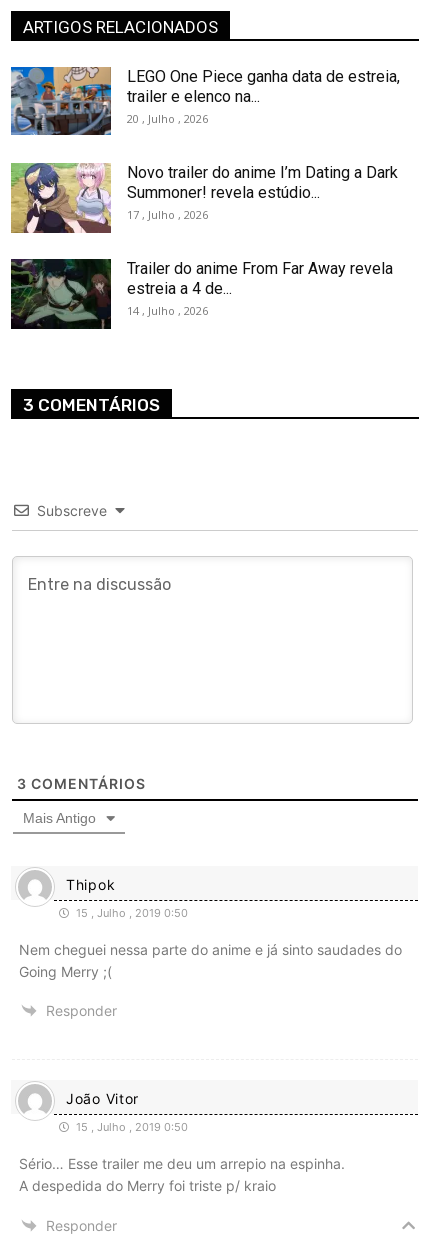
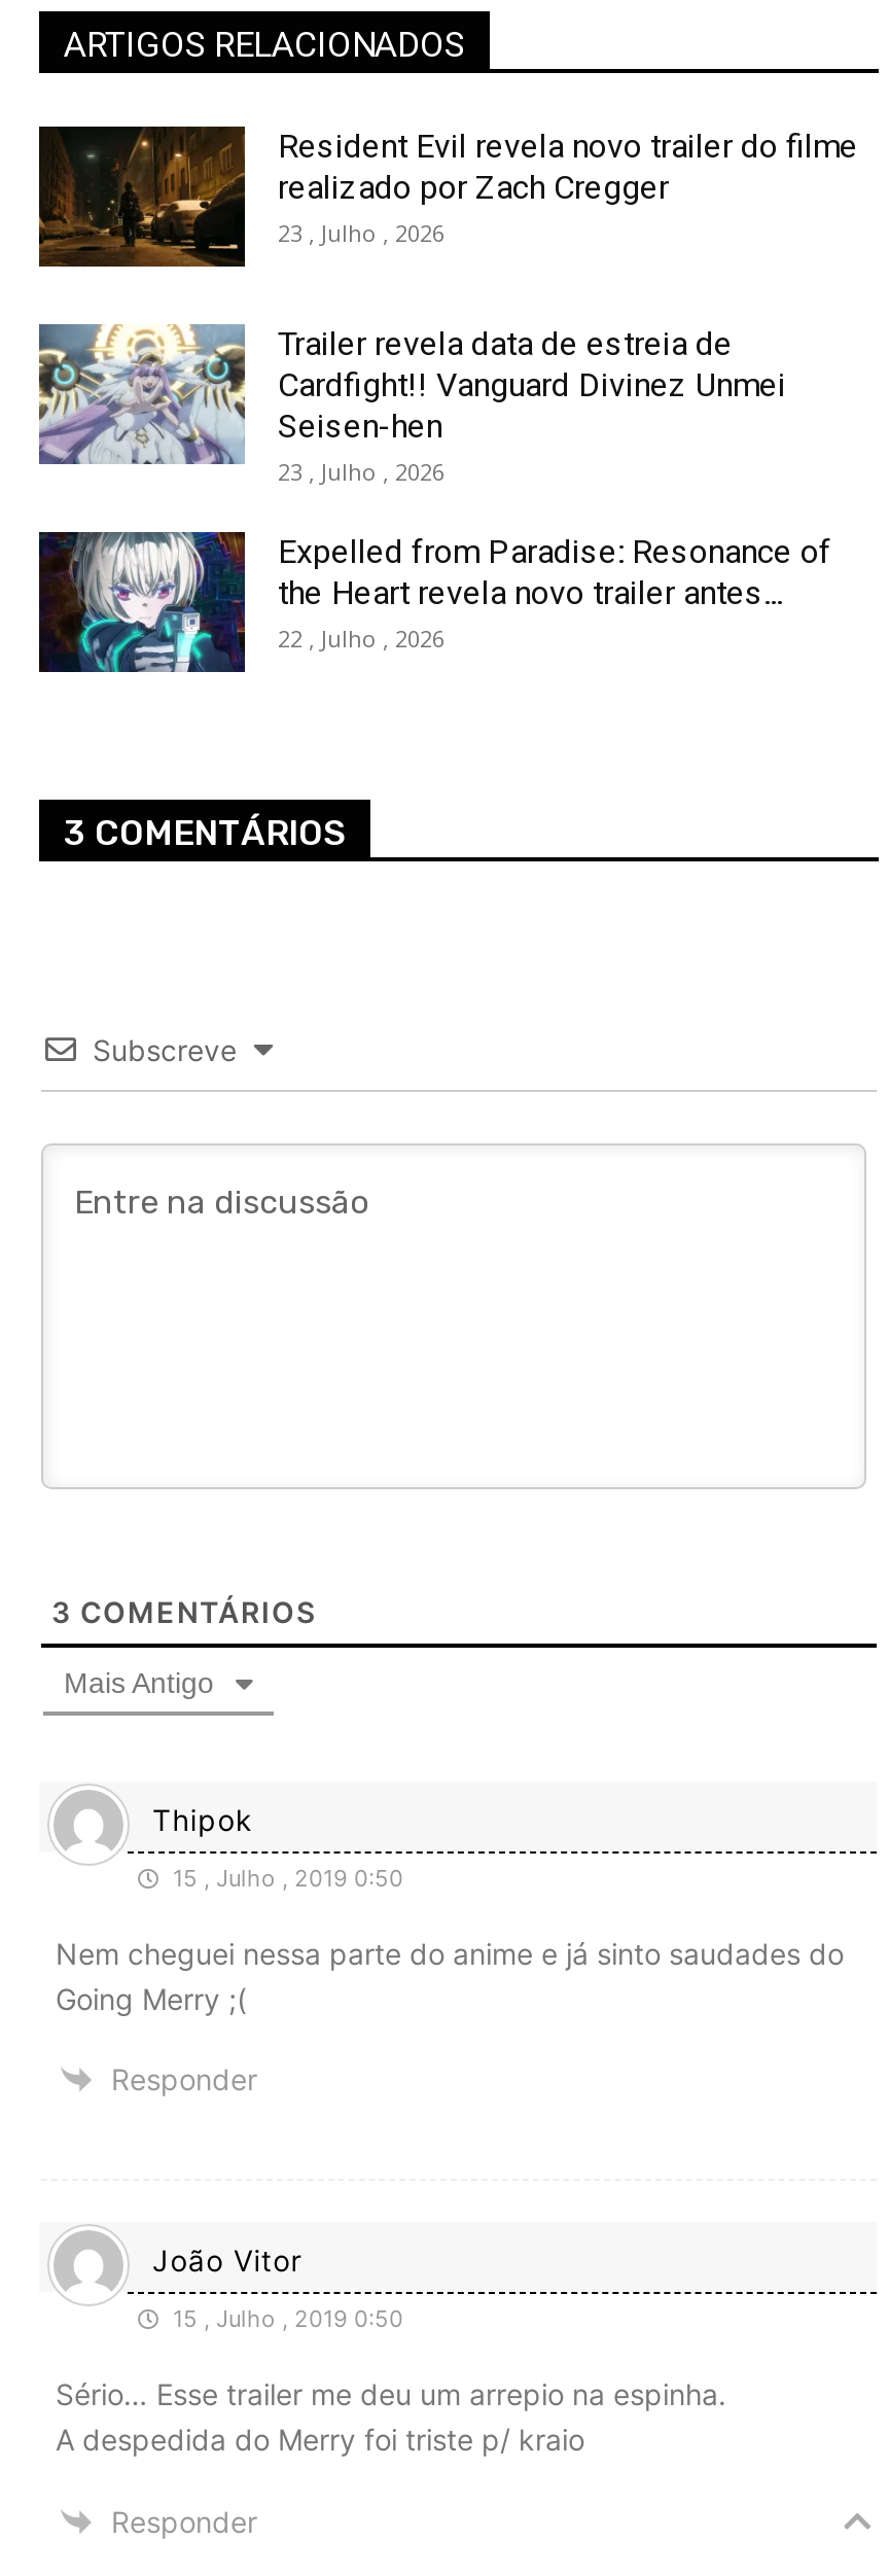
- [image]
- LEGO One Piece ganha data de estreia,
- trailer e elenco na...
- 20 , Julho , 2026
+ [image]
+ Resident Evil revela novo trailer do filme
+ realizado por Zach Cregger
+ 23 , Julho , 2026

- [image]
- Novo trailer do anime I’m Dating a Dark
- Summoner! revela estúdio...
- 17 , Julho , 2026
+ [image]
+ Trailer revela data de estreia de
+ Cardfight!! Vanguard Divinez Unmei
+ Seisen-hen
+ 23 , Julho , 2026

- [image]
- Trailer do anime From Far Away revela
- estreia a 4 de...
- 14 , Julho , 2026
+ [image]
+ Expelled from Paradise: Resonance of
+ the Heart revela novo trailer antes...
+ 22 , Julho , 2026
